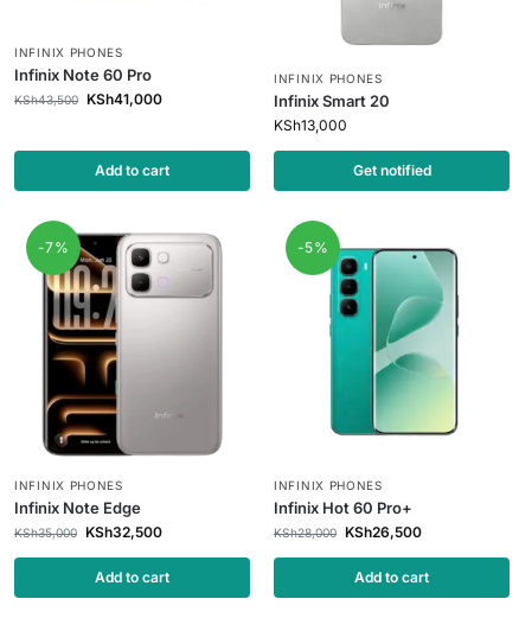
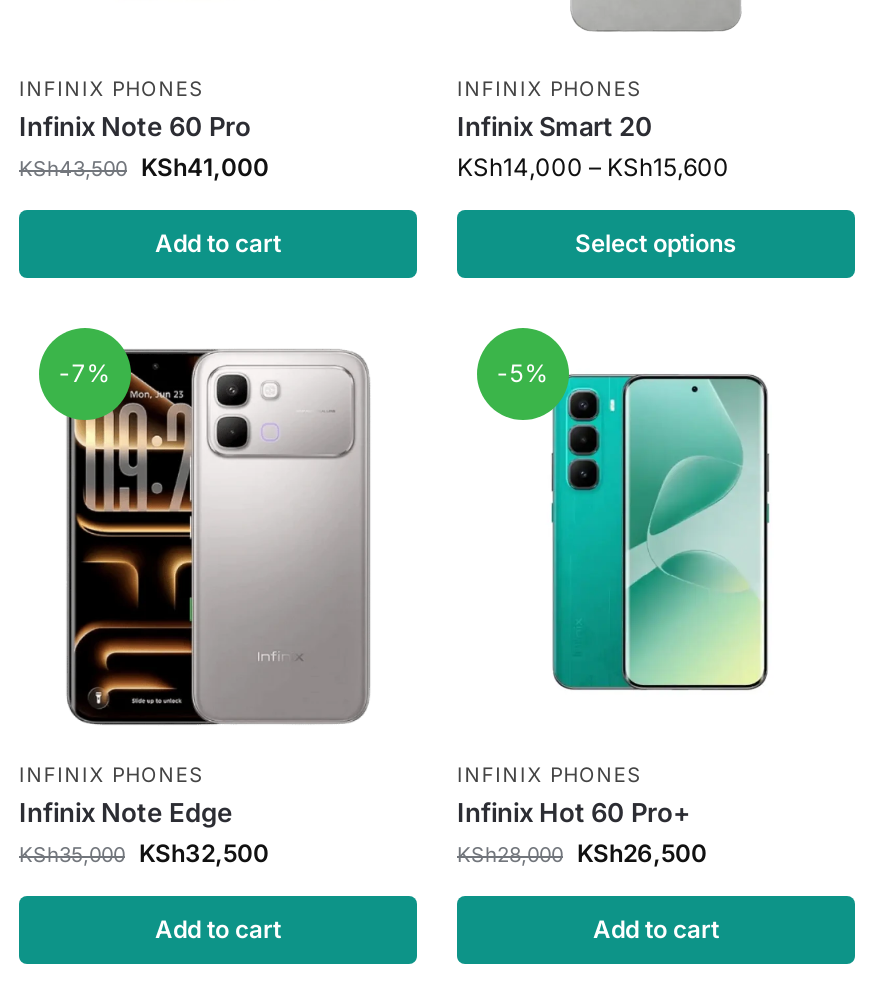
- KSh13,000
+ KSh14,000 – KSh15,600

- Get notified
+ Select options
